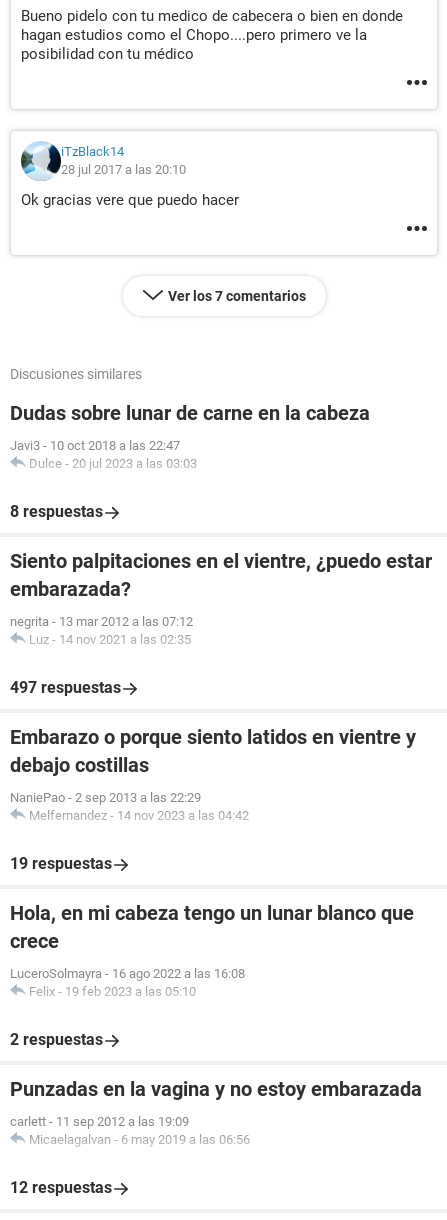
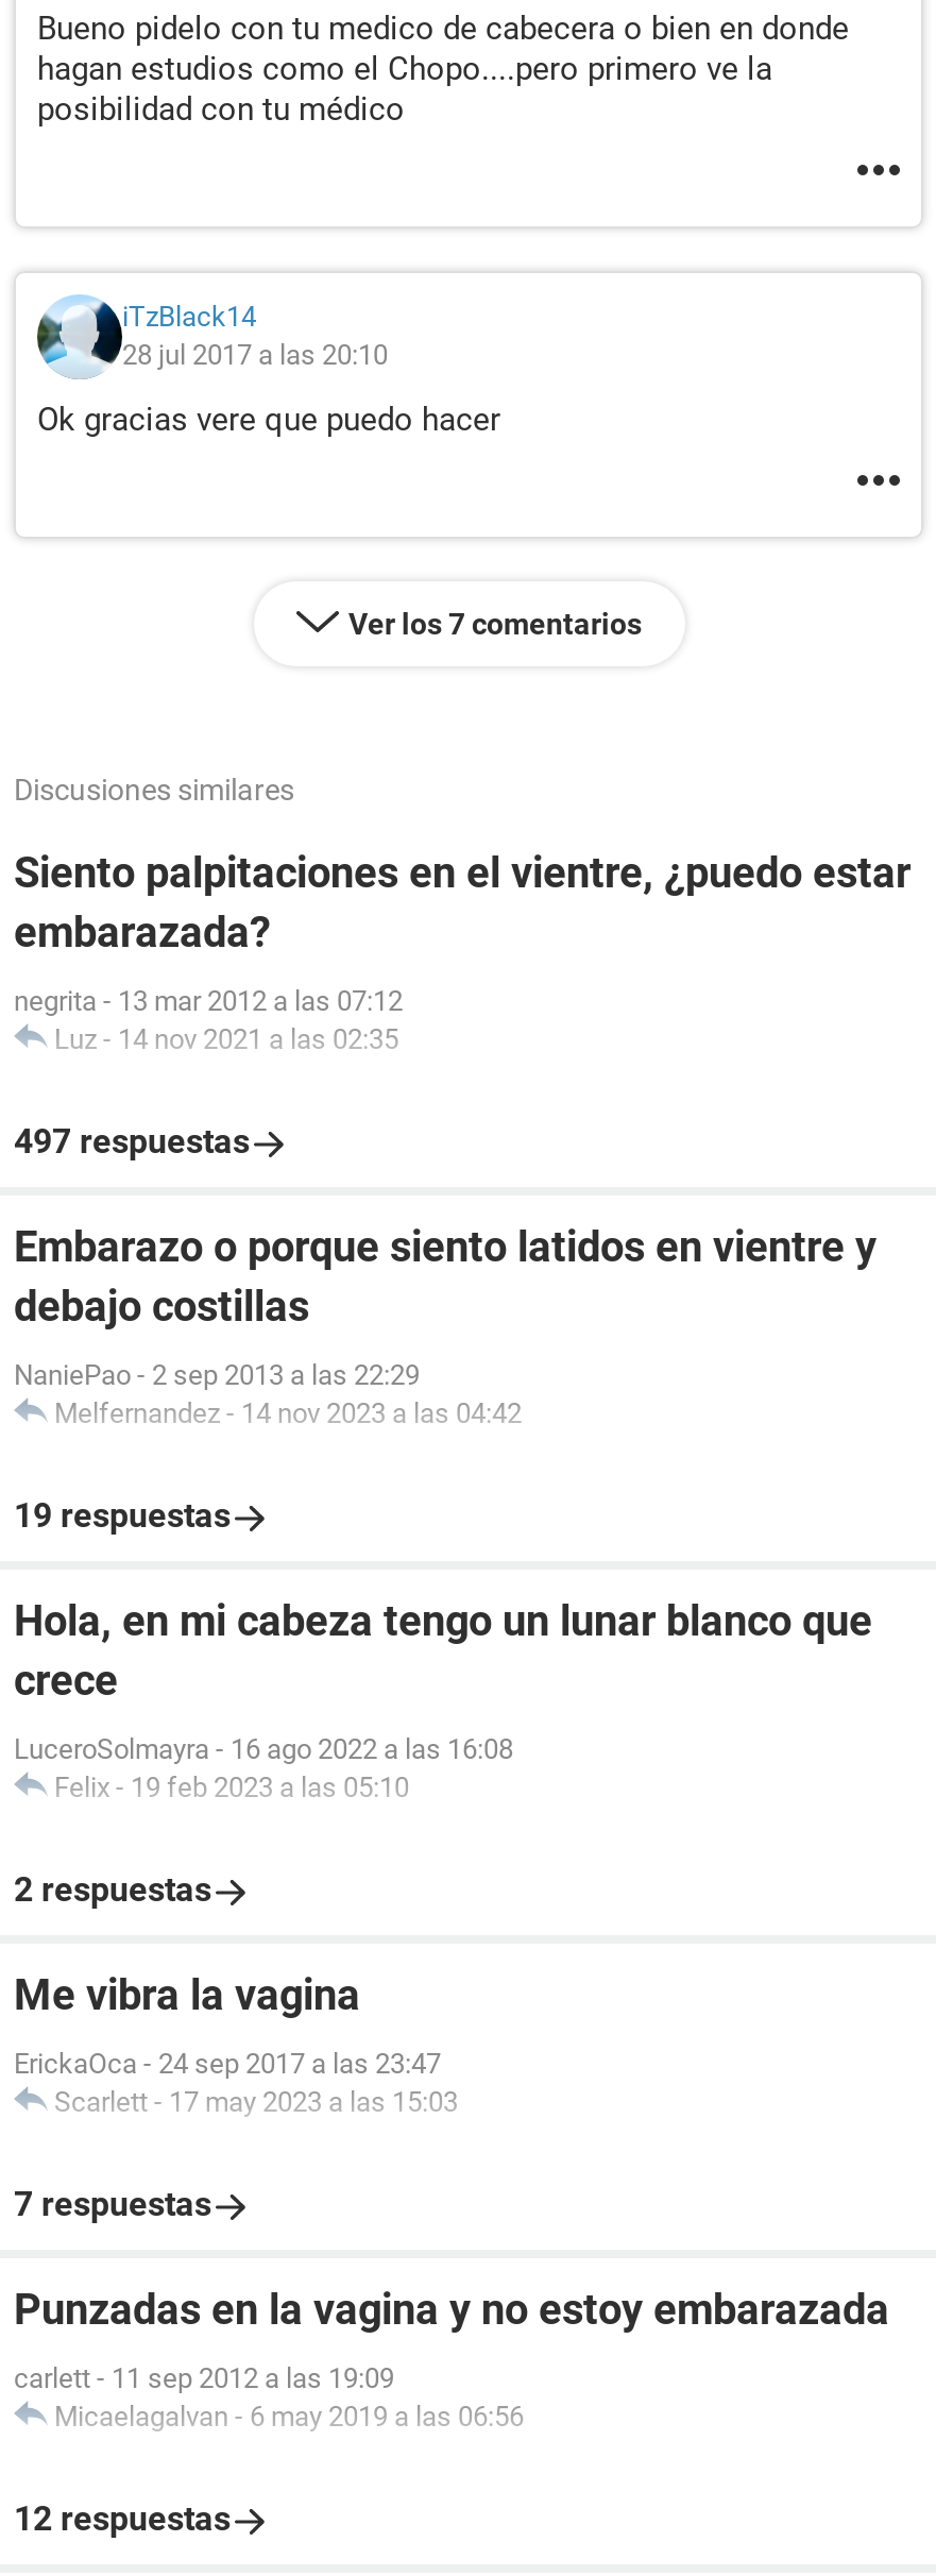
- Dudas sobre lunar de carne en la cabeza
- Javi3 - 10 oct 2018 a las 22:47
- Dulce - 20 jul 2023 a las 03:03
- 8 respuestas

moved up: Siento palpitaciones en el vientre, ¿puedo estar | embarazada? | negrita - 13 mar 2012 a las 07:12 | ... | Felix - 19 feb 2023 a las 05:10 | 2 respuestas

+ Me vibra la vagina
+ ErickaOca - 24 sep 2017 a las 23:47
+ Scarlett - 17 may 2023 a las 15:03
+ 7 respuestas
